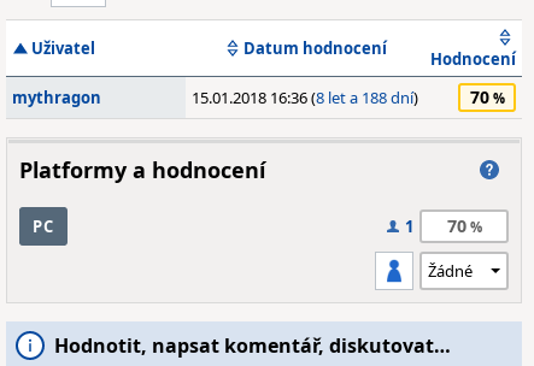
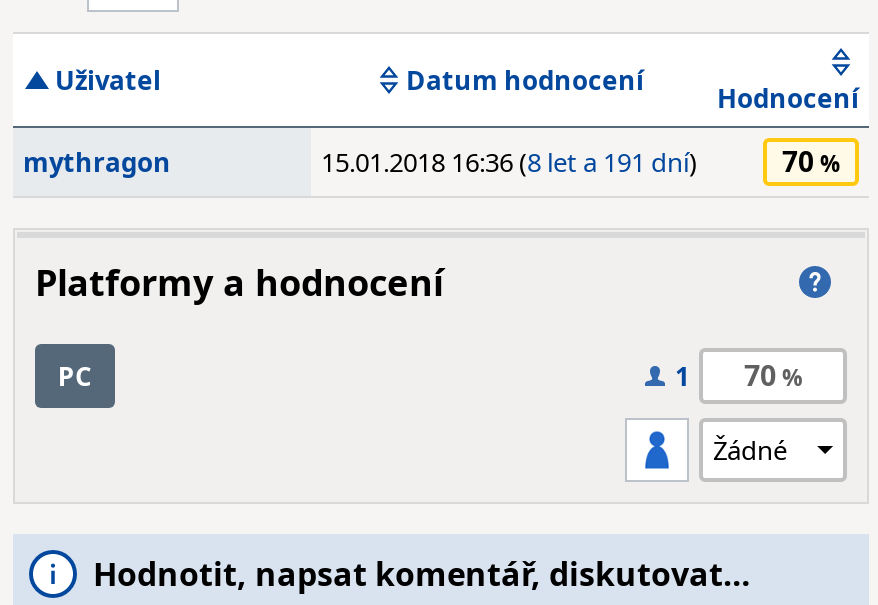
- 15.01.2018 16:36 (8 let a 188 dní)
+ 15.01.2018 16:36 (8 let a 191 dní)
